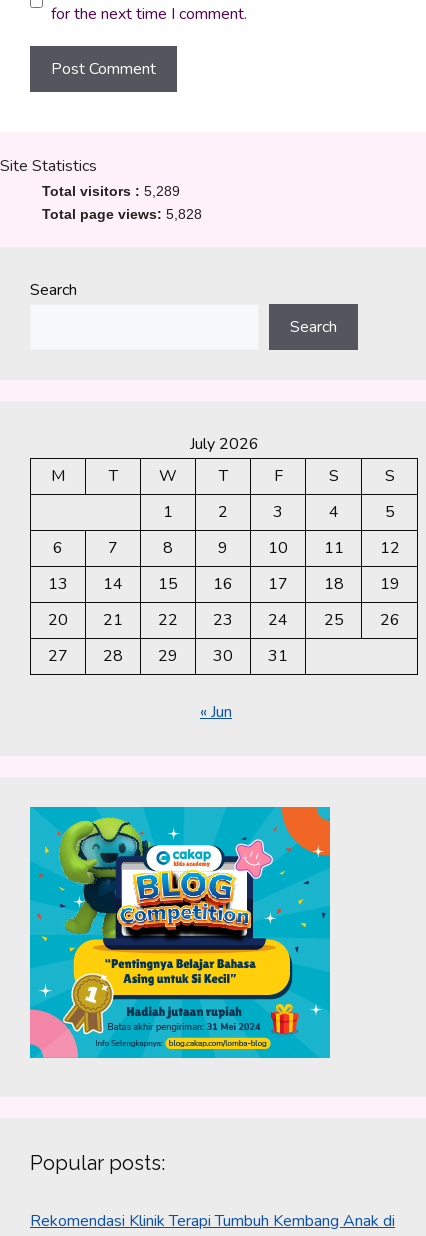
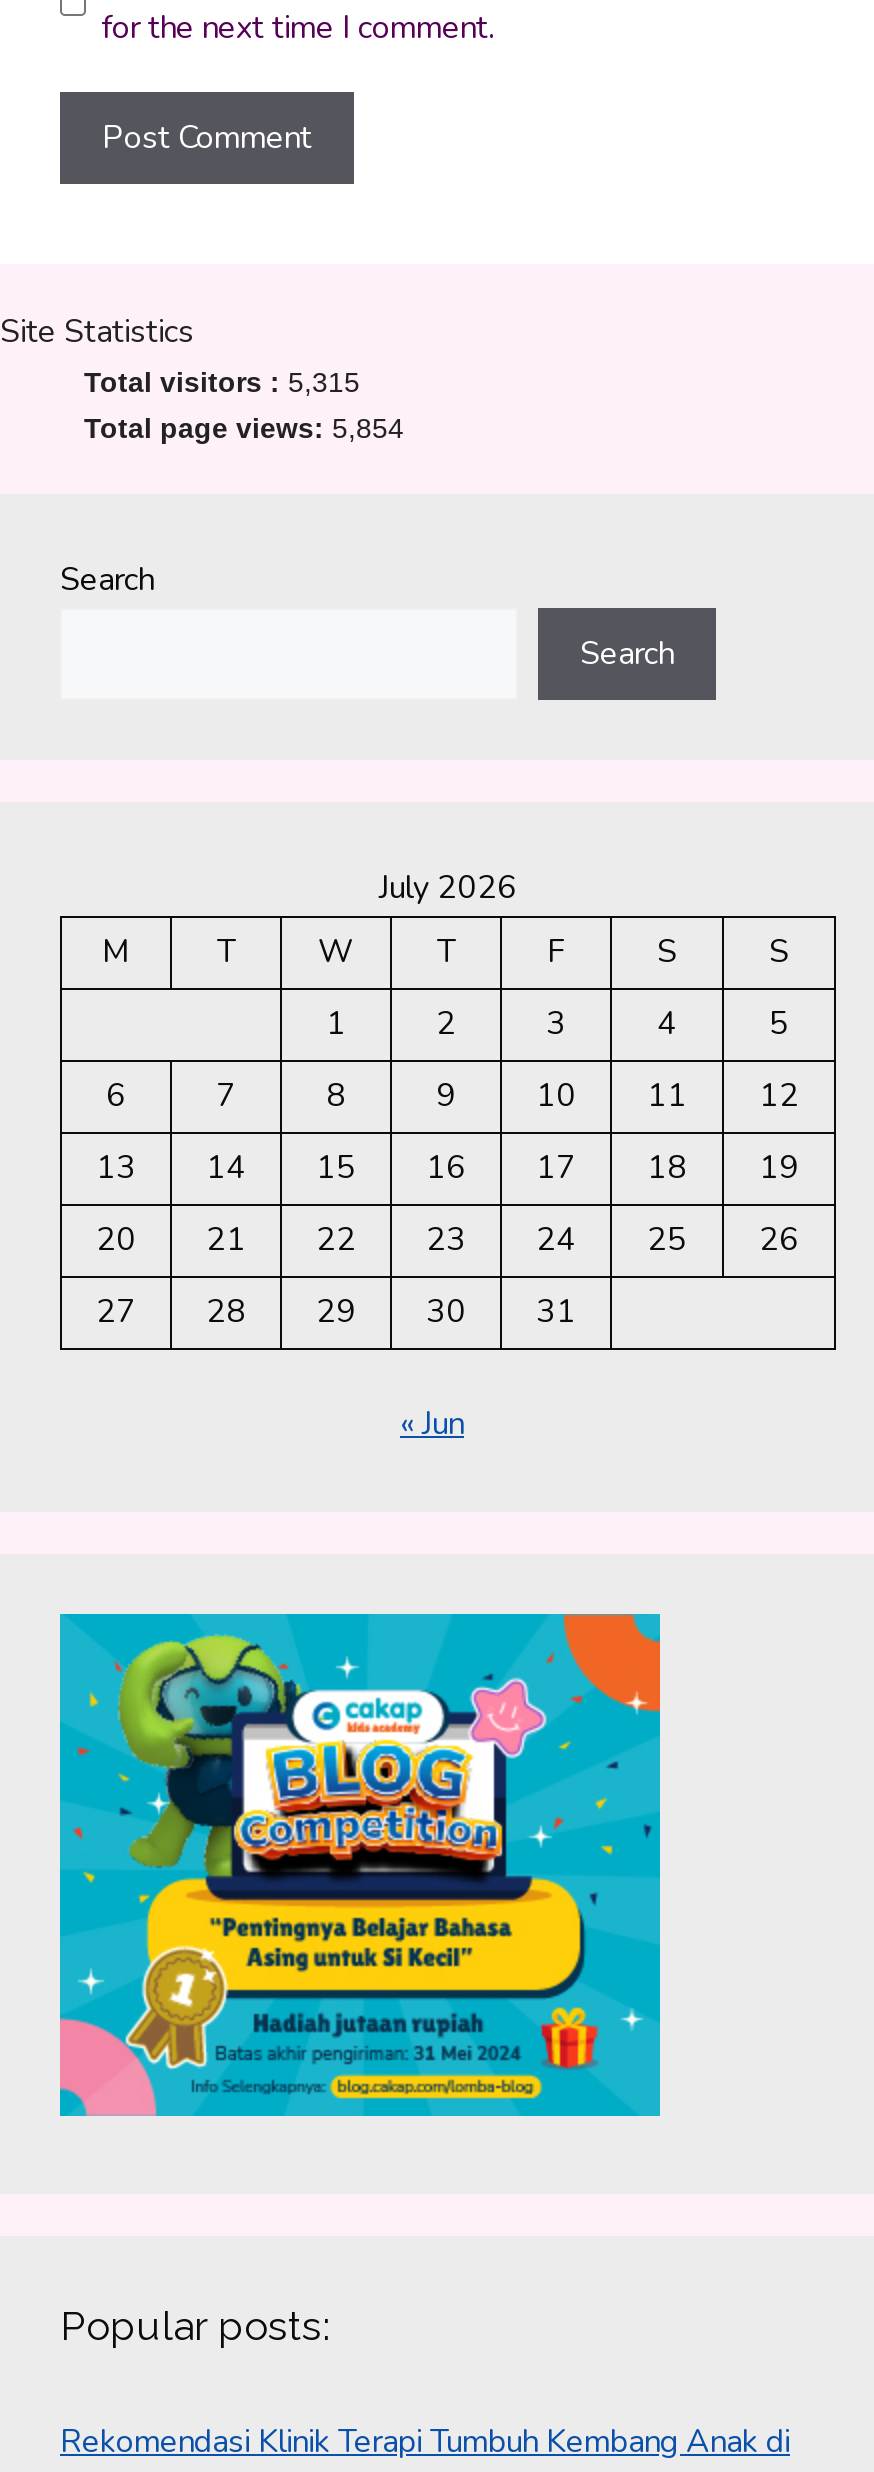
- Total visitors : 5,289
+ Total visitors : 5,315

- Total page views: 5,828
+ Total page views: 5,854
